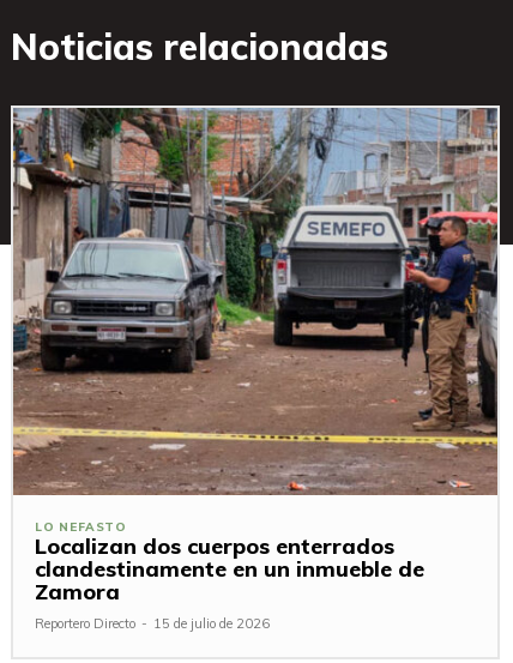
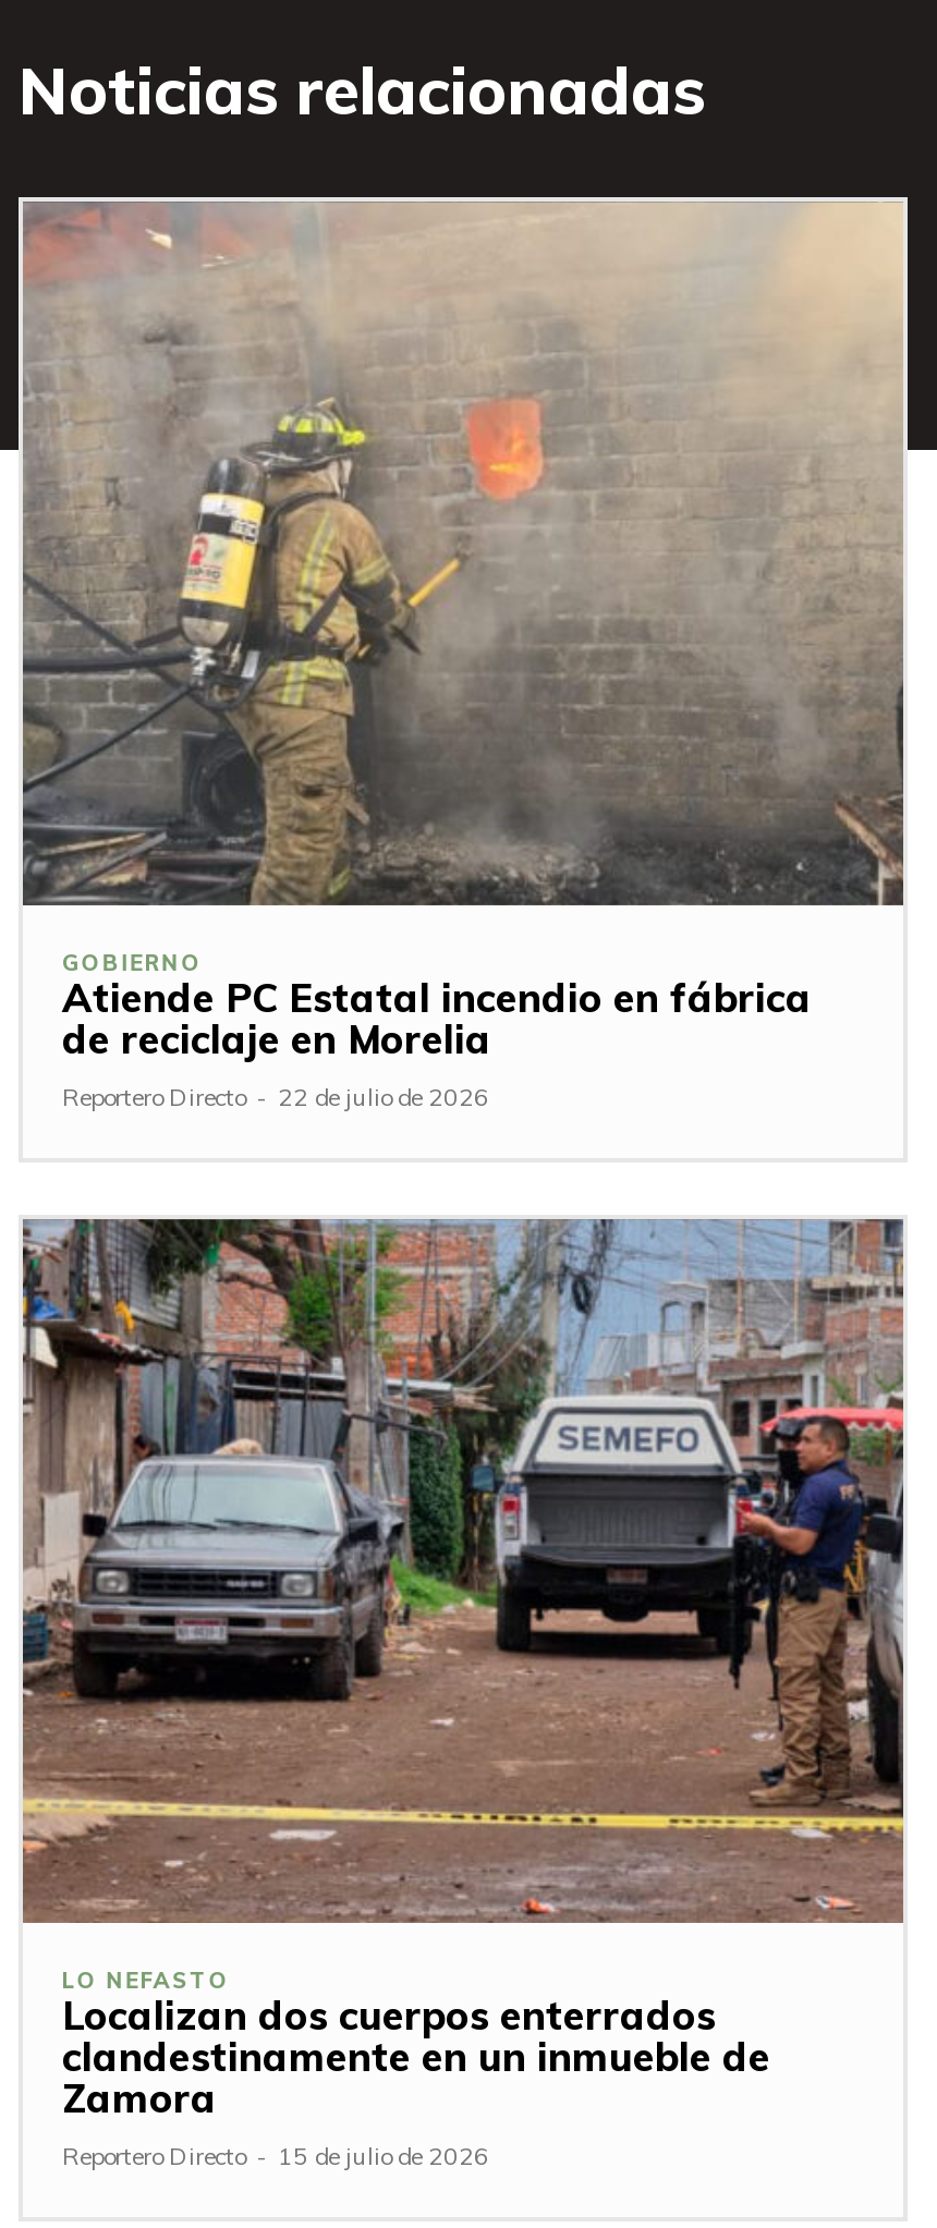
+ [image]
+ GOBIERNO
+ Atiende PC Estatal incendio en fábrica
+ de reciclaje en Morelia
+ Reportero Directo - 22 de julio de 2026
